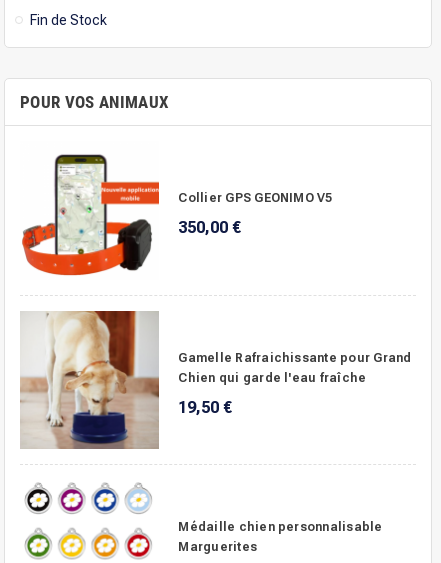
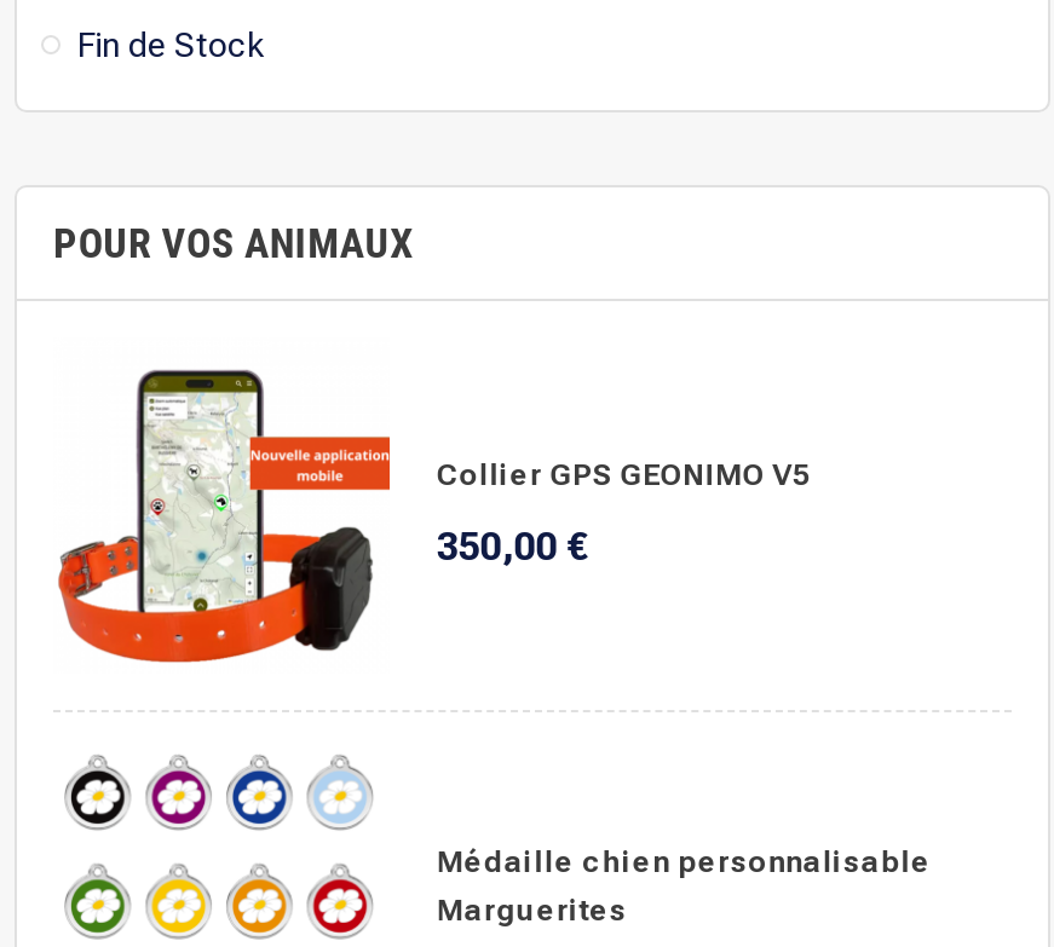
- [image]
- Gamelle Rafraichissante pour Grand
- Chien qui garde l'eau fraîche
- 19,50 €
